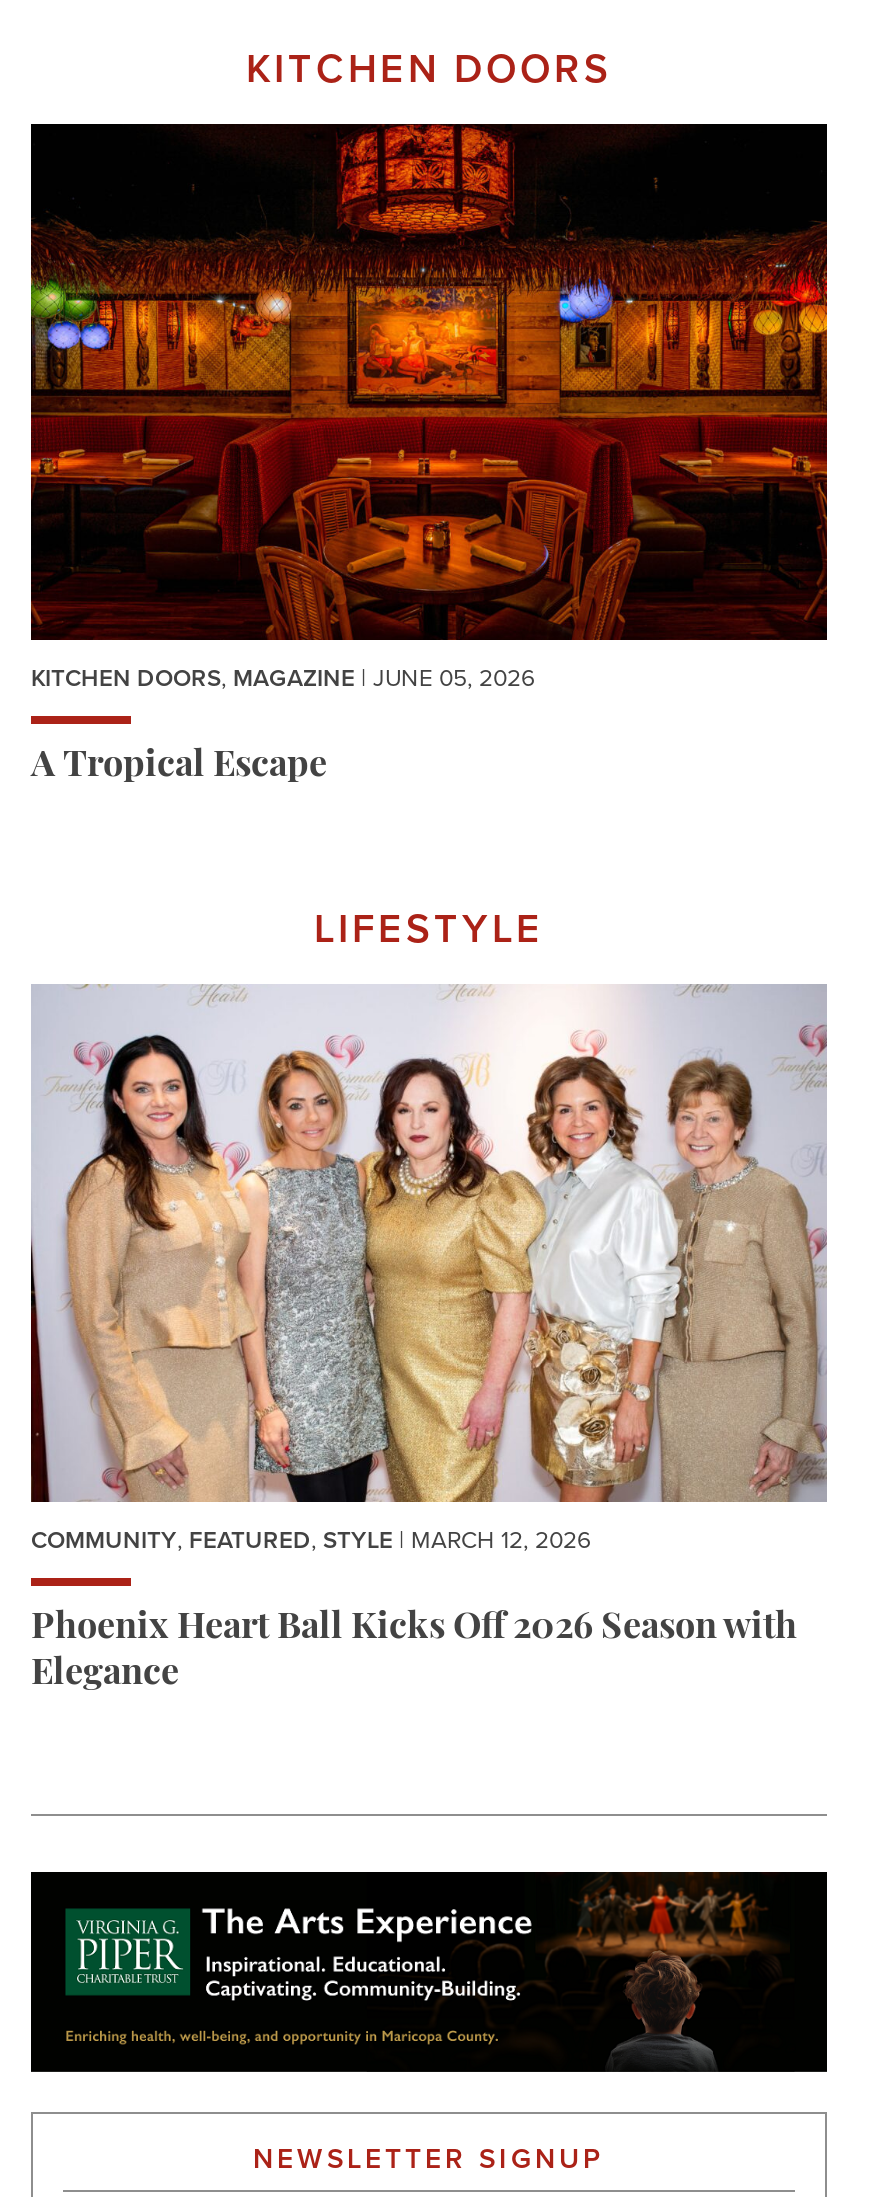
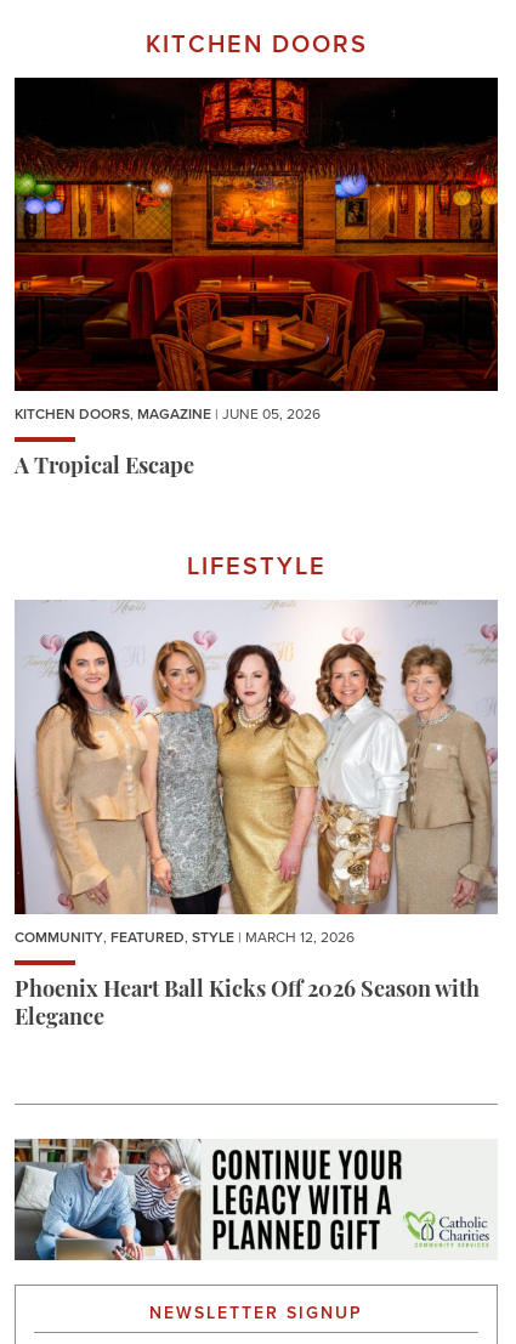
- [image]
+ [image]
